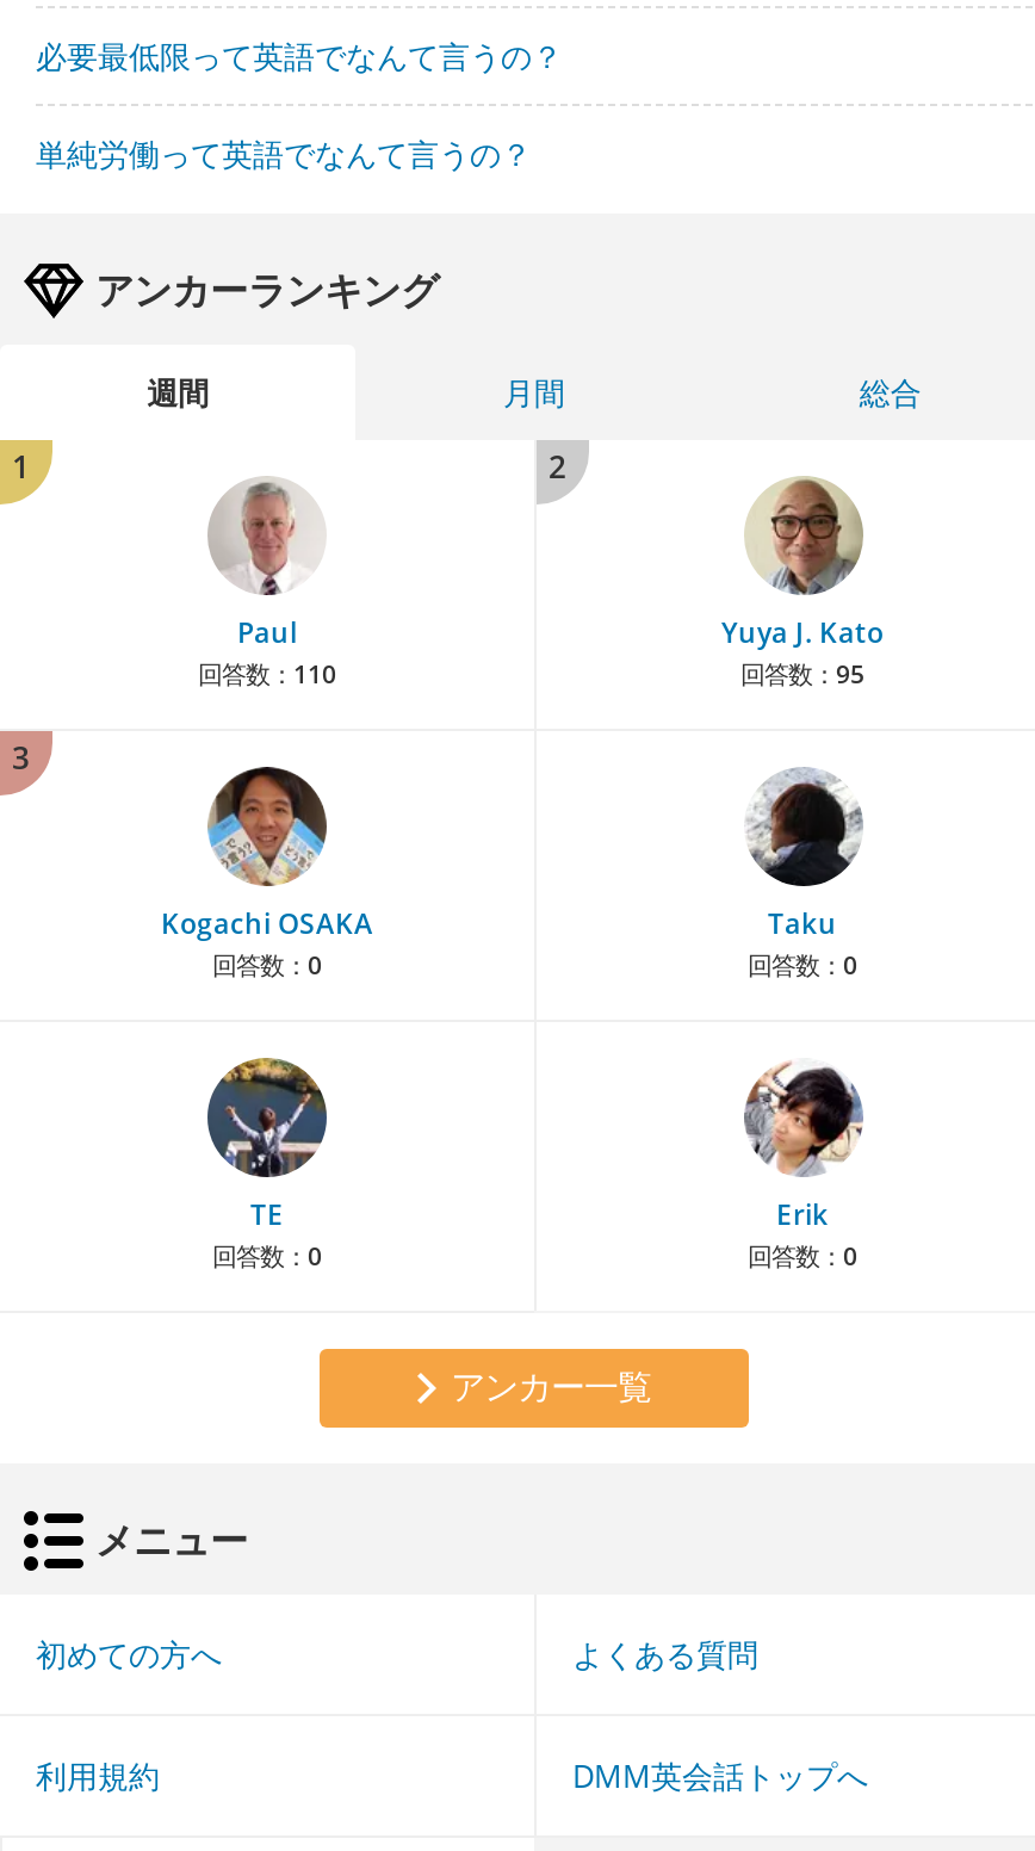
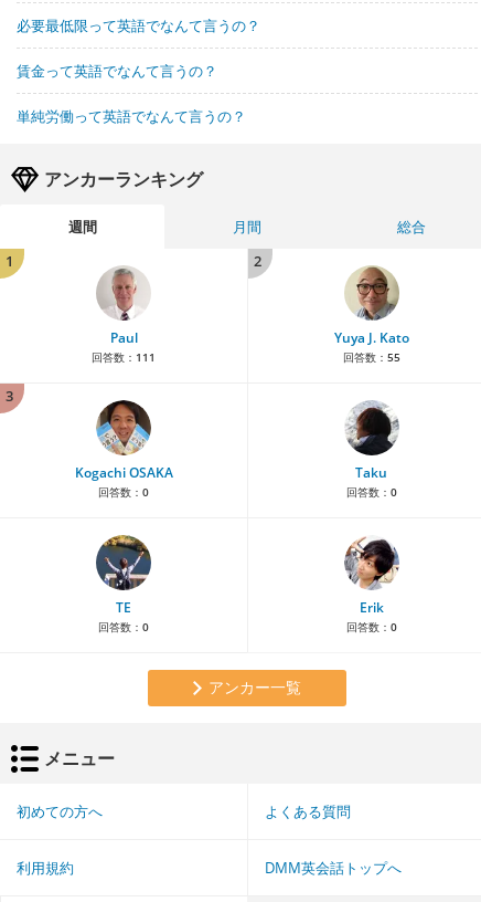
+ 賃金って英語でなんて言うの？

- 回答数：110
+ 回答数：111

- 回答数：95
+ 回答数：55
